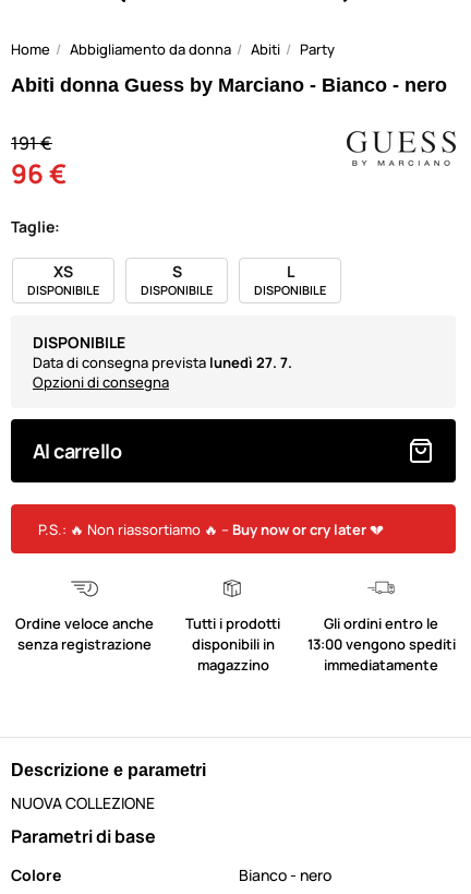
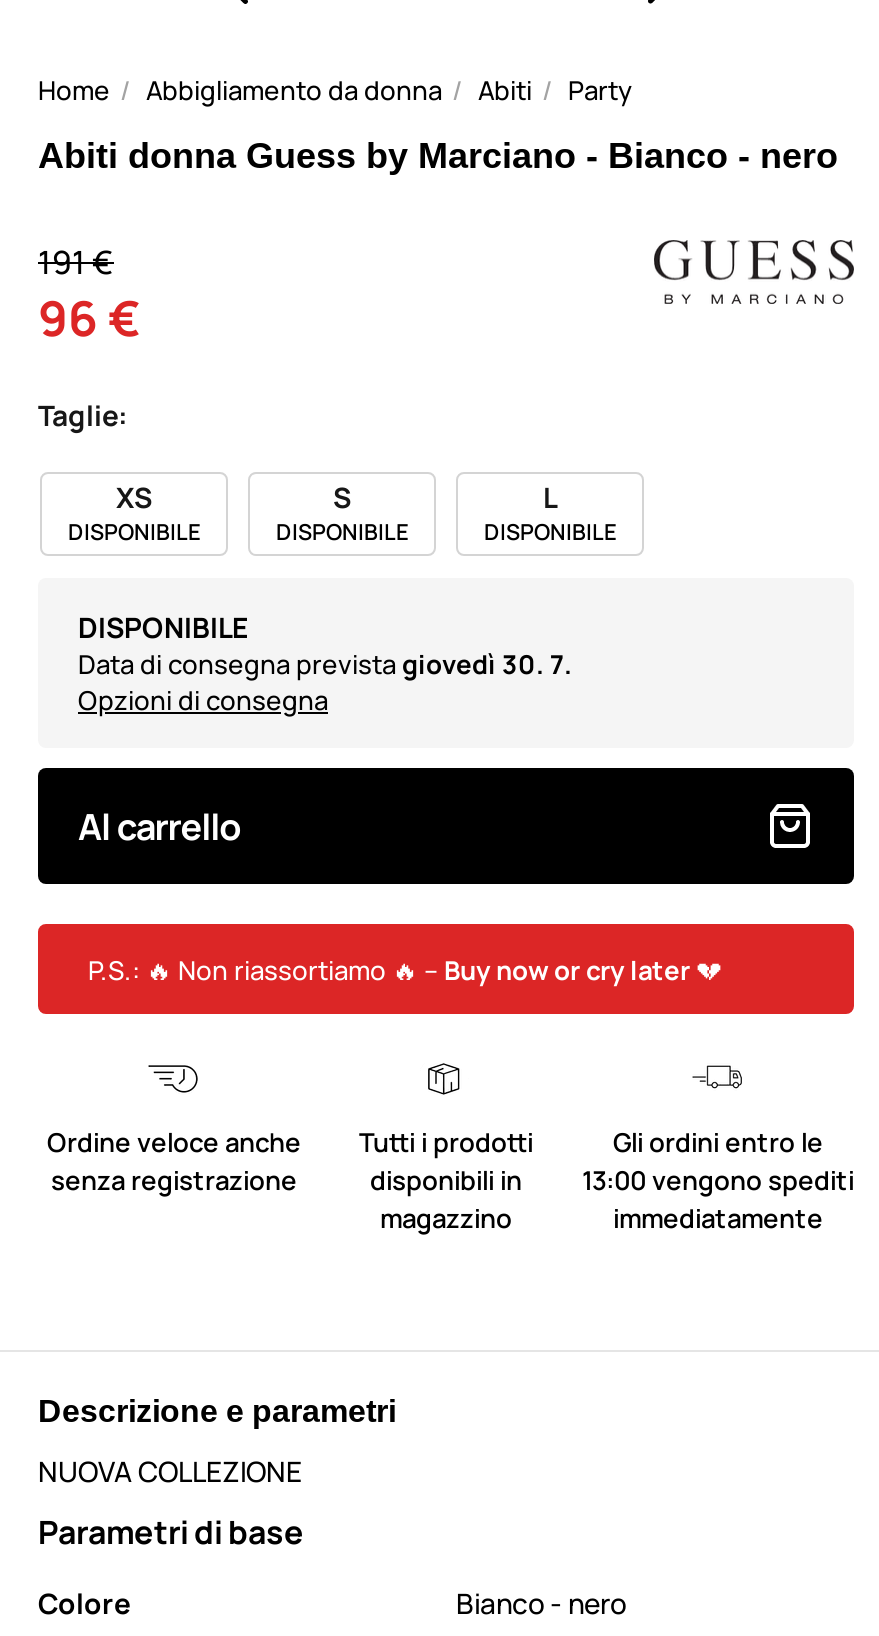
- Data di consegna prevista lunedì 27. 7.
+ Data di consegna prevista giovedì 30. 7.
